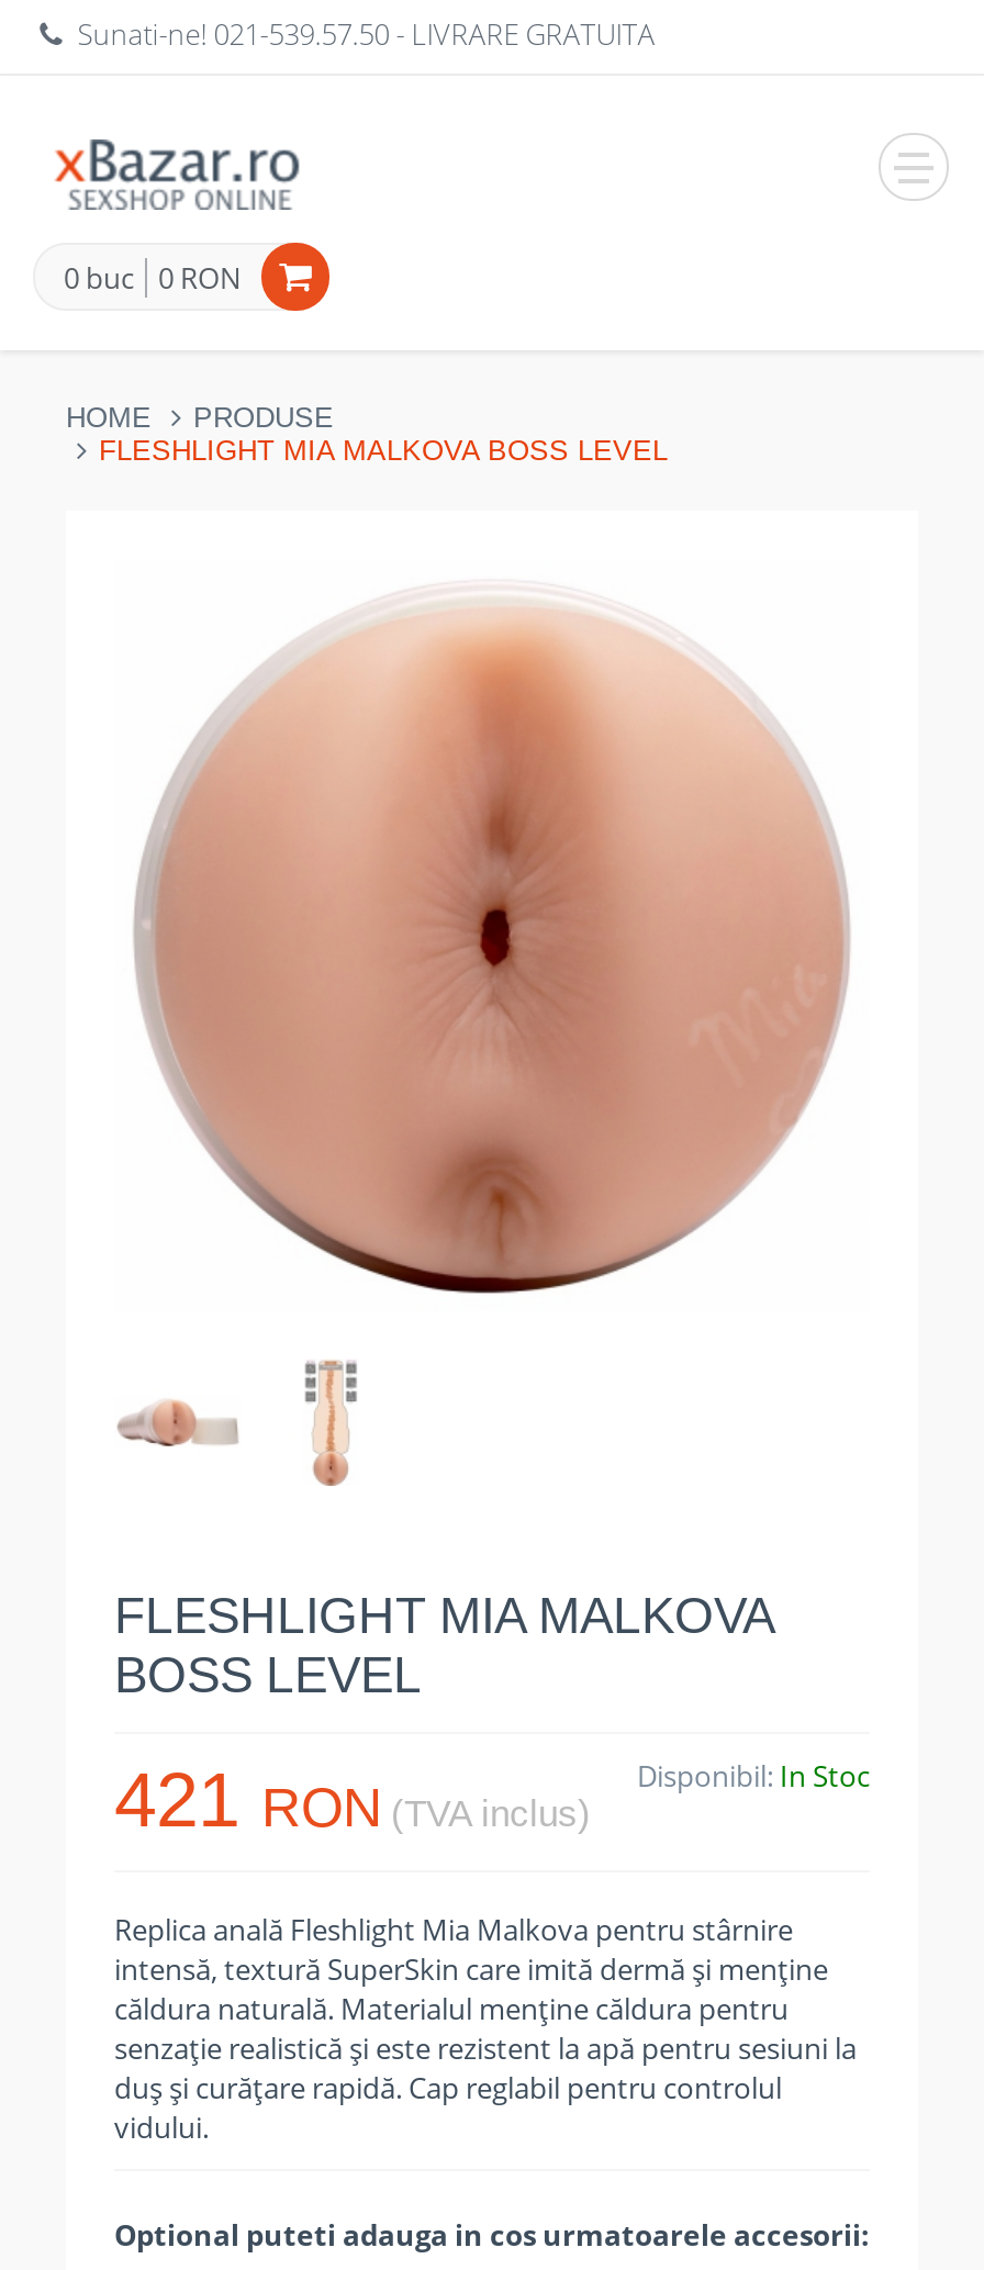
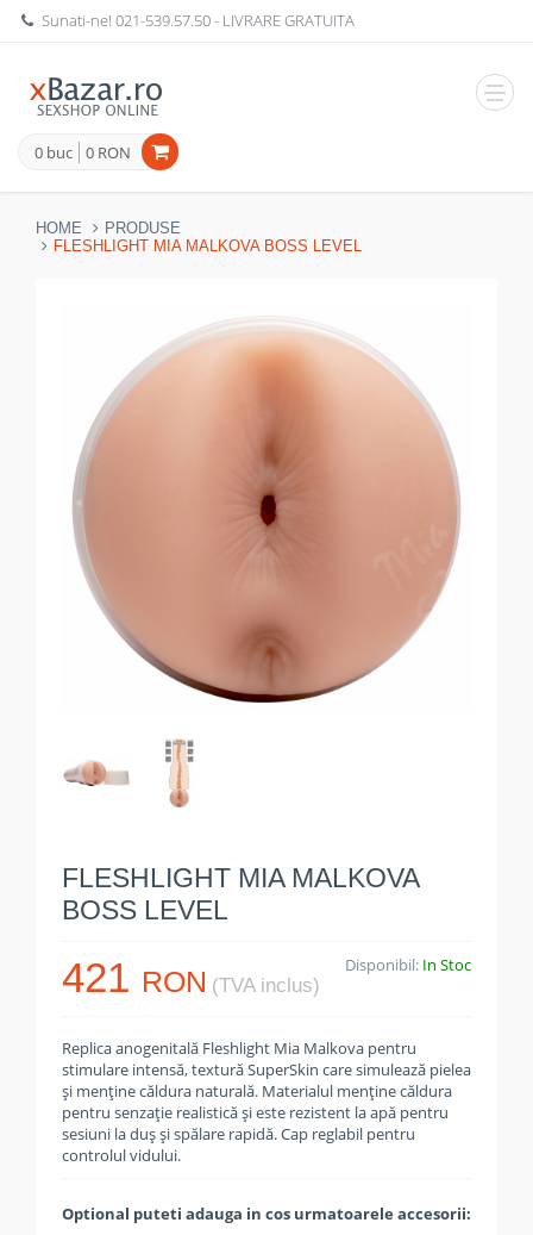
- Replica anală Fleshlight Mia Malkova pentru stârnire
- intensă, textură SuperSkin care imită dermă și menține
- căldura naturală. Materialul menține căldura pentru
- senzație realistică și este rezistent la apă pentru sesiuni la
- duș și curățare rapidă. Cap reglabil pentru controlul
- vidului.
+ Replica anogenitală Fleshlight Mia Malkova pentru
+ stimulare intensă, textură SuperSkin care simulează pielea
+ și menține căldura naturală. Materialul menține căldura
+ pentru senzație realistică și este rezistent la apă pentru
+ sesiuni la duș și spălare rapidă. Cap reglabil pentru
+ controlul vidului.
